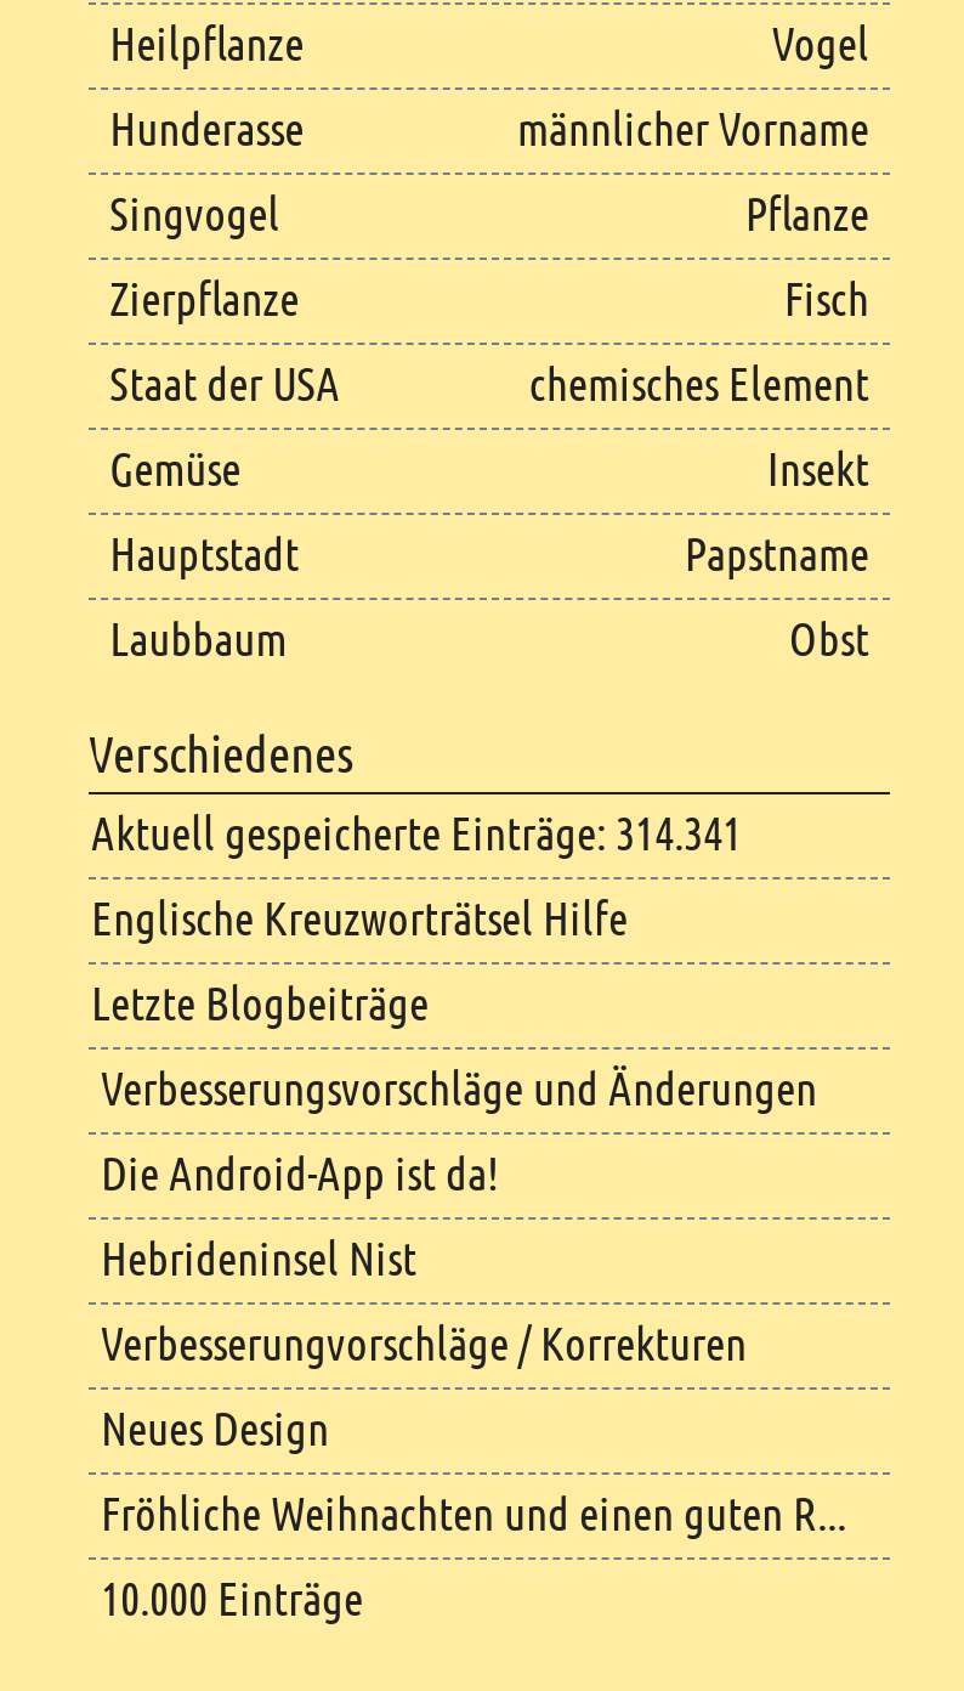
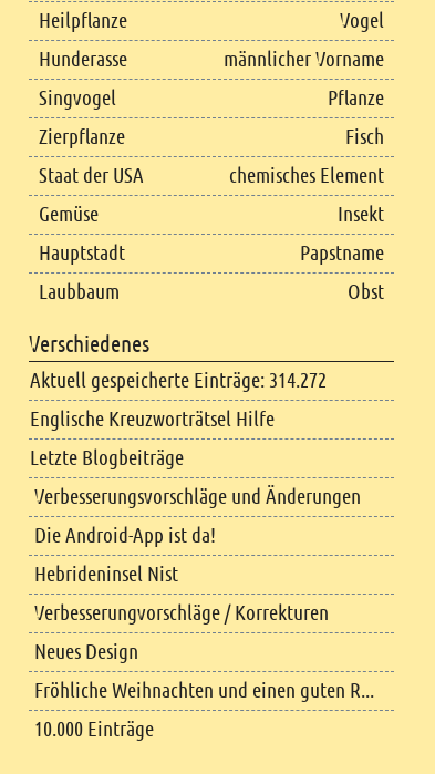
- Aktuell gespeicherte Einträge: 314.341
+ Aktuell gespeicherte Einträge: 314.272
